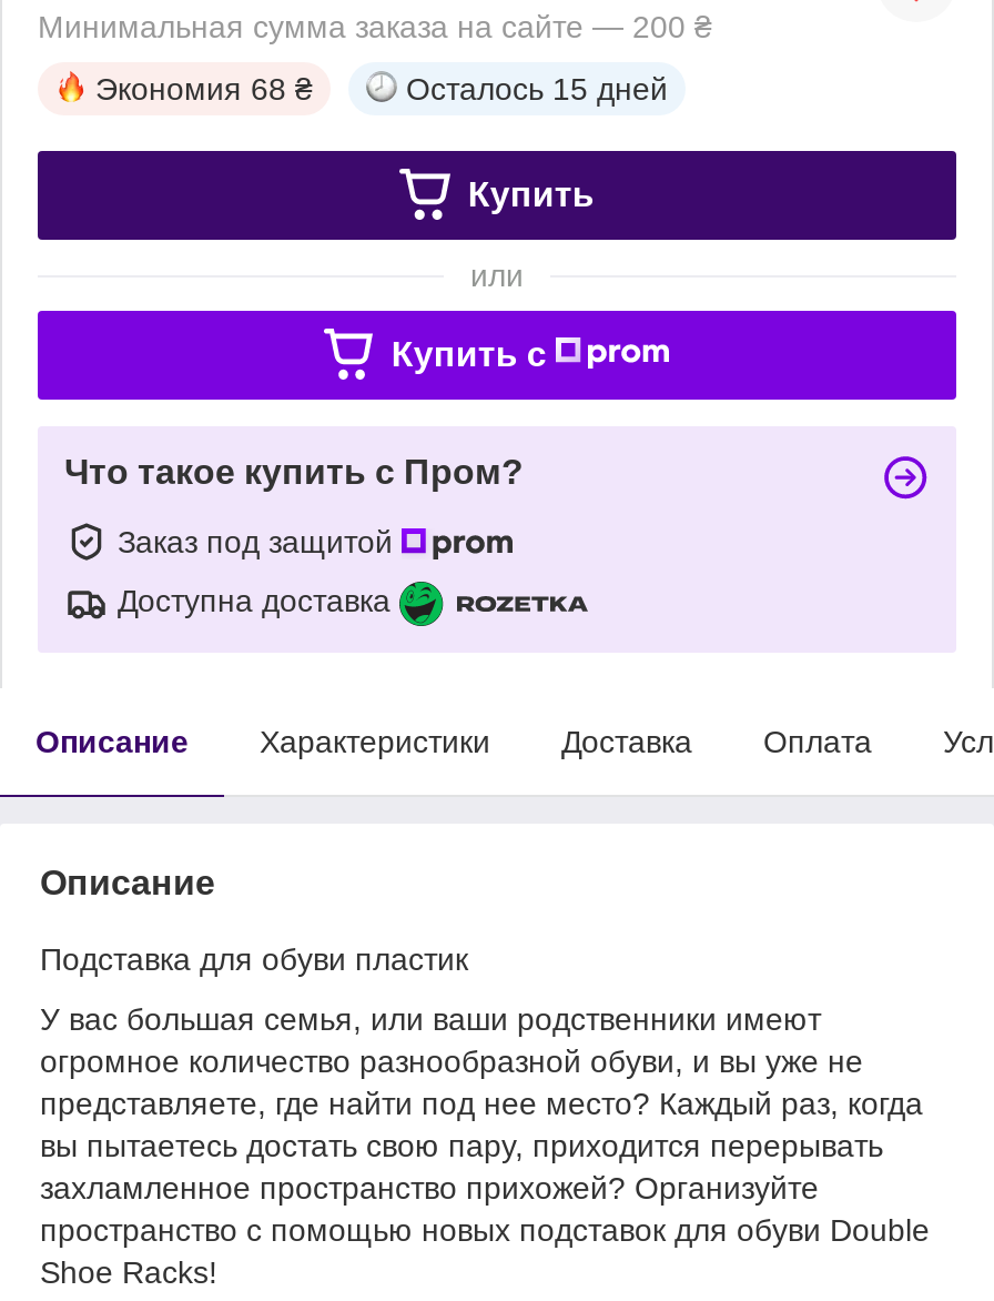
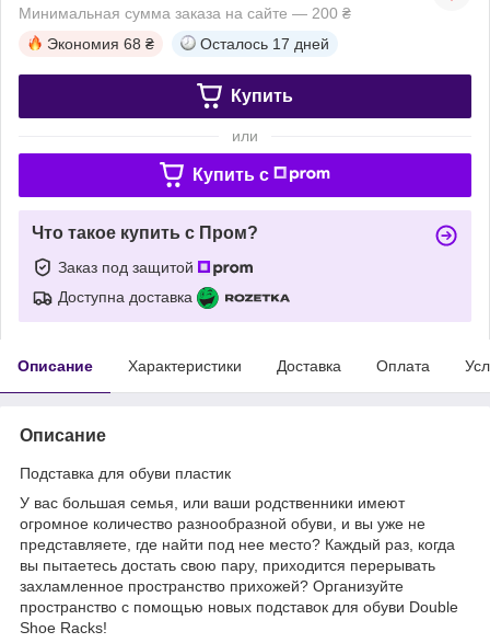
- Осталось 15 дней
+ Осталось 17 дней
